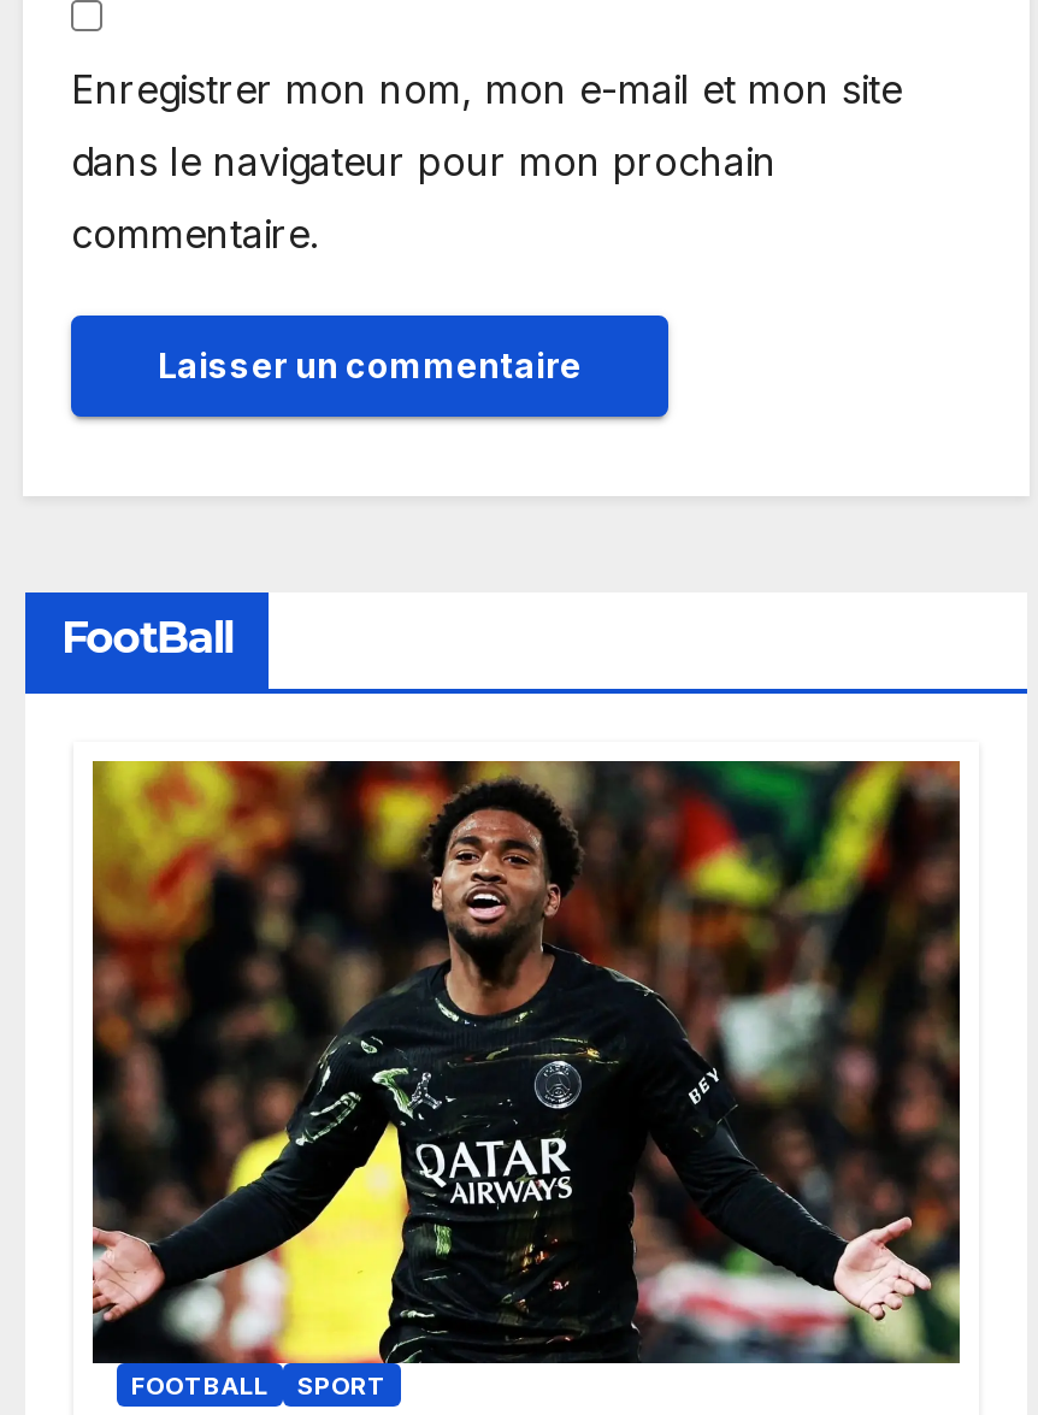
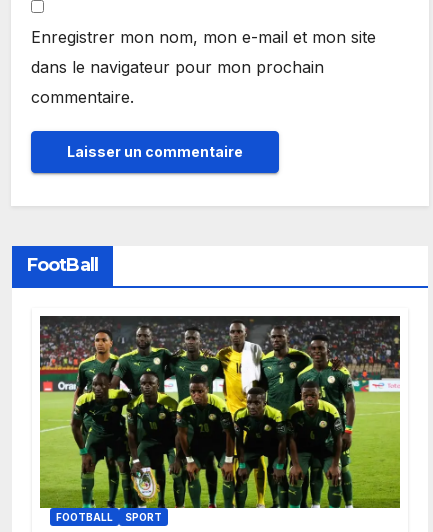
- [image]
+ [image]
